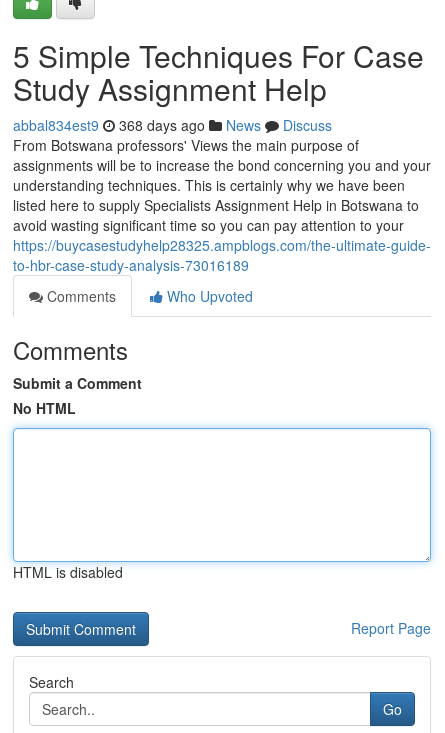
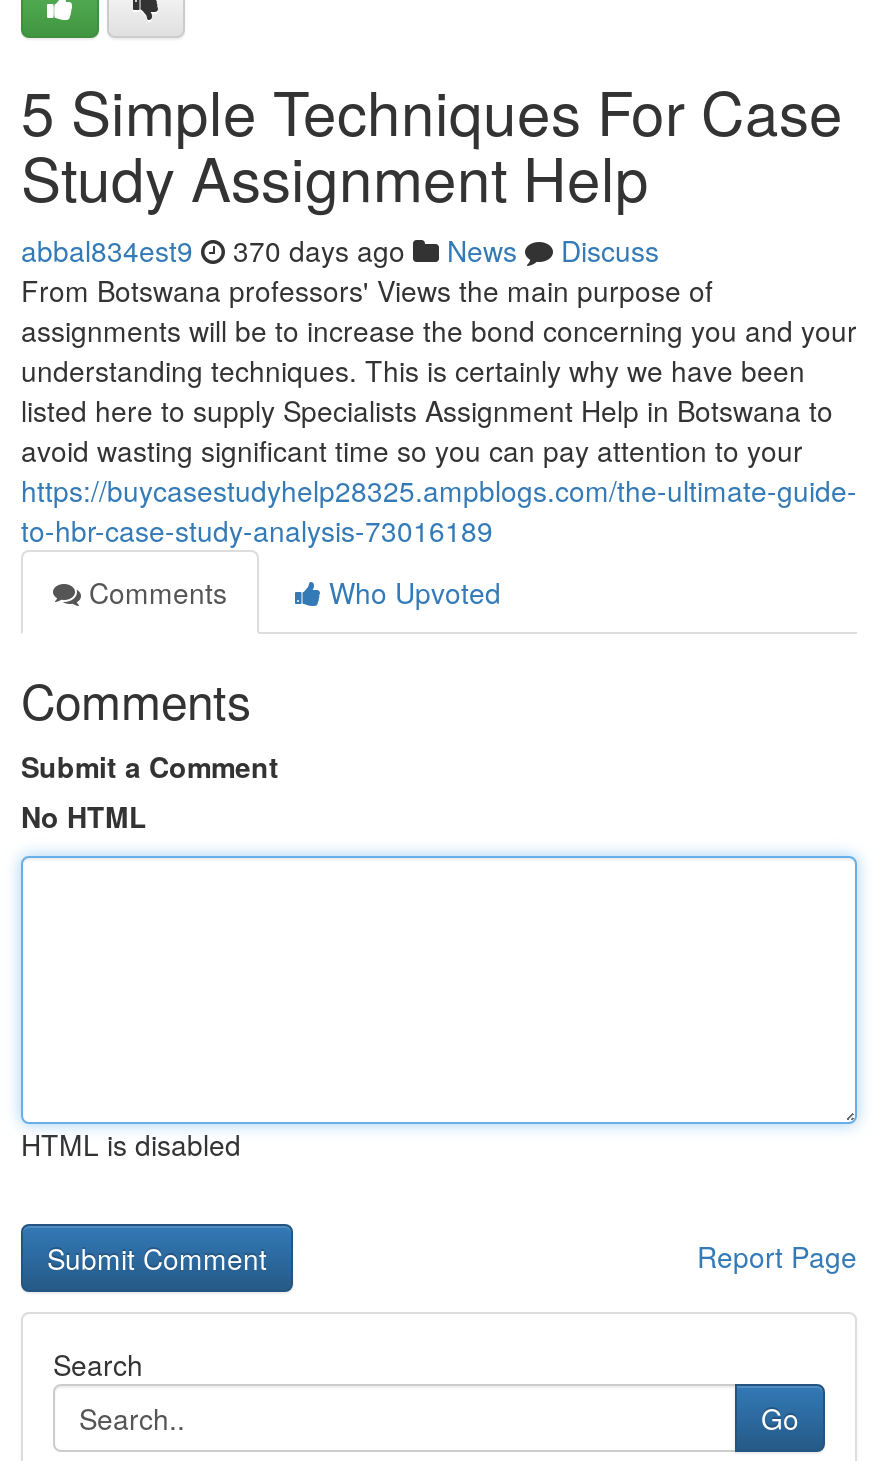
- abbal834est9 368 days ago News Discuss
+ abbal834est9 370 days ago News Discuss
